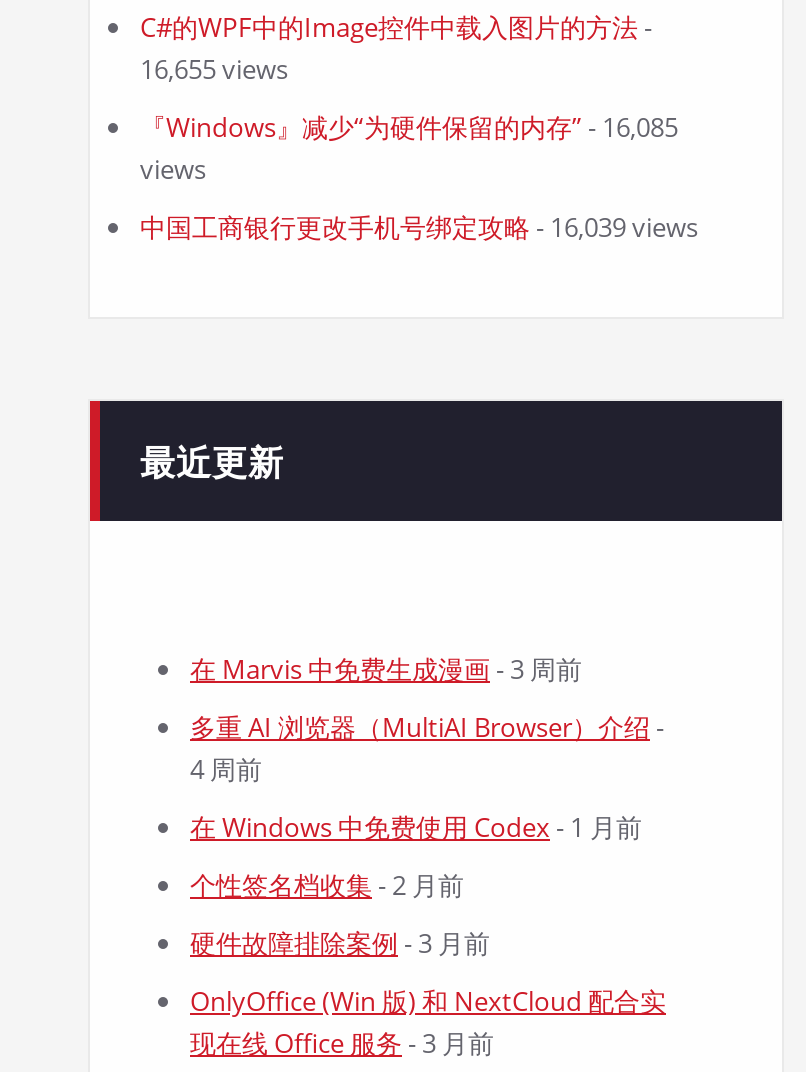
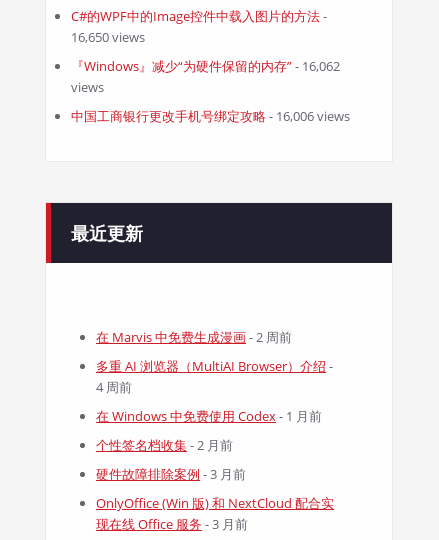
- 16,655 views
+ 16,650 views

- 『Windows』减少“为硬件保留的内存” - 16,085
+ 『Windows』减少“为硬件保留的内存” - 16,062

- 中国工商银行更改手机号绑定攻略- 16,039 views
+ 中国工商银行更改手机号绑定攻略- 16,006 views

- 在 Marvis 中免费生成漫画- 3 周前
+ 在 Marvis 中免费生成漫画- 2 周前
